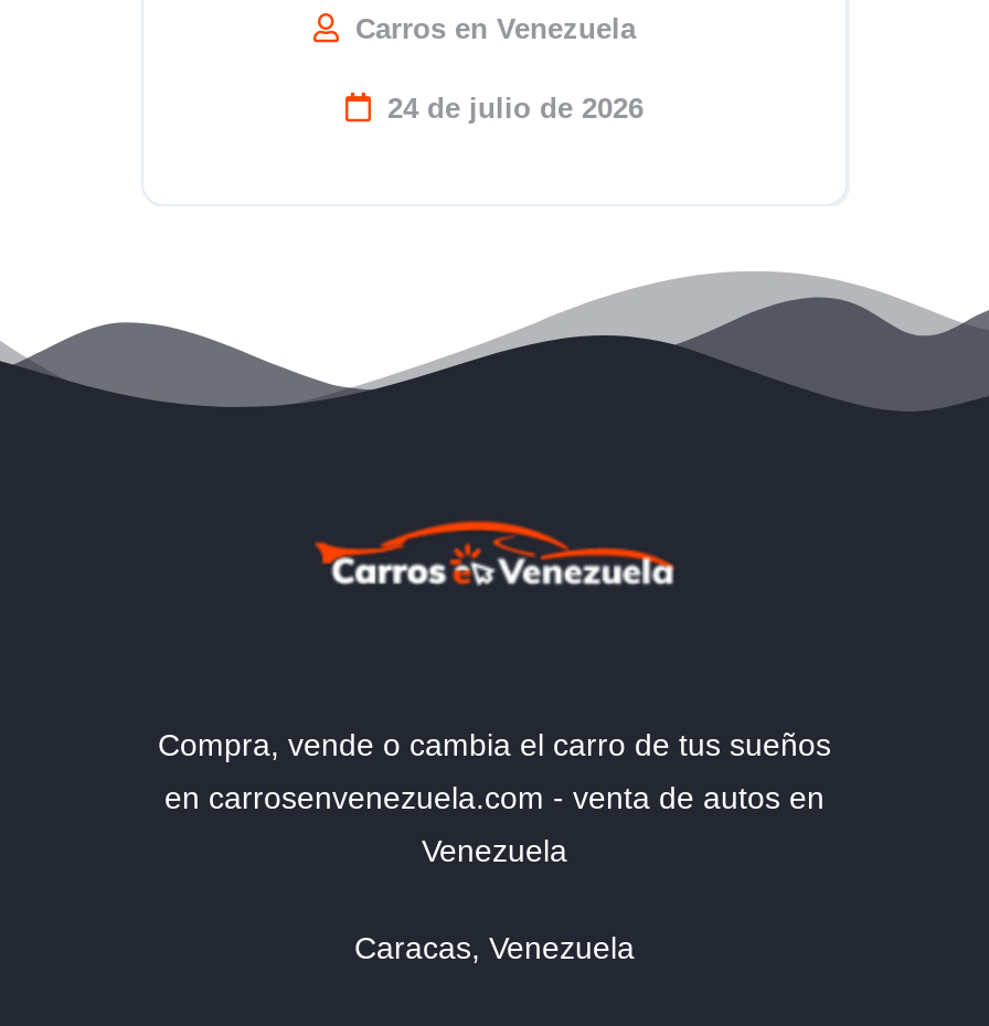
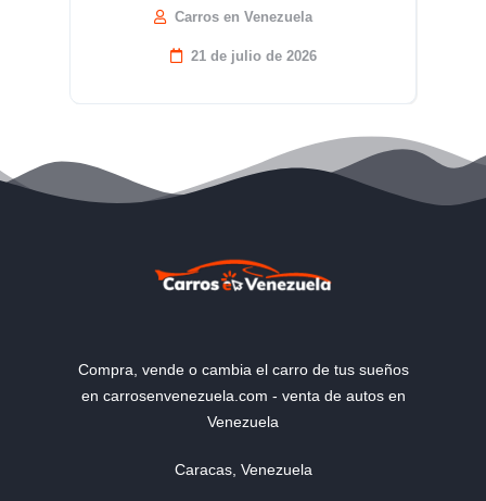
- 24 de julio de 2026
+ 21 de julio de 2026
